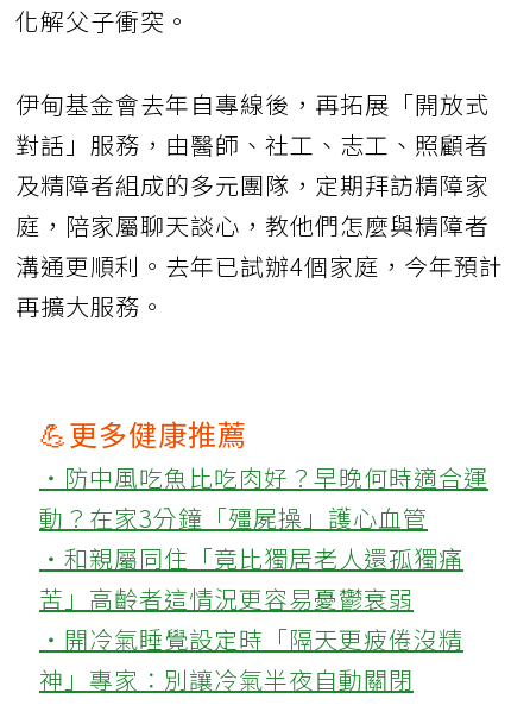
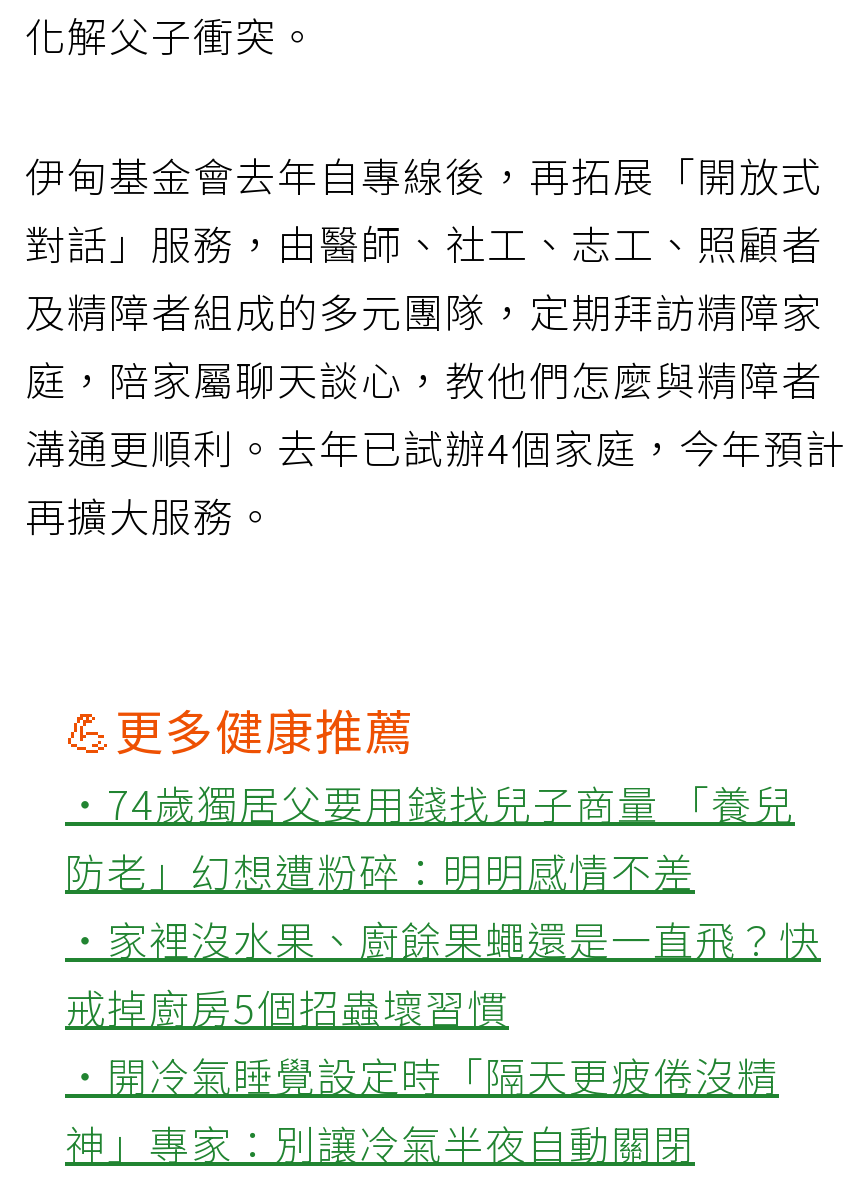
- ‧防中風吃魚比吃肉好？早晚何時適合運
- 動？在家3分鐘「殭屍操」護心血管
- ‧和親屬同住「竟比獨居老人還孤獨痛
- 苦」高齡者這情況更容易憂鬱衰弱
+ ‧74歲獨居父要用錢找兒子商量 「養兒
+ 防老」幻想遭粉碎：明明感情不差
+ ‧家裡沒水果、廚餘果蠅還是一直飛？快
+ 戒掉廚房5個招蟲壞習慣
